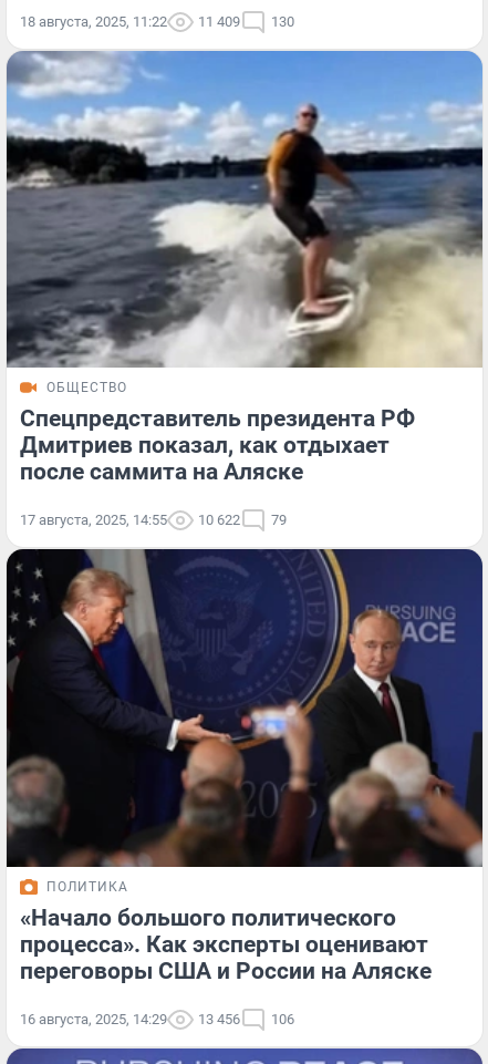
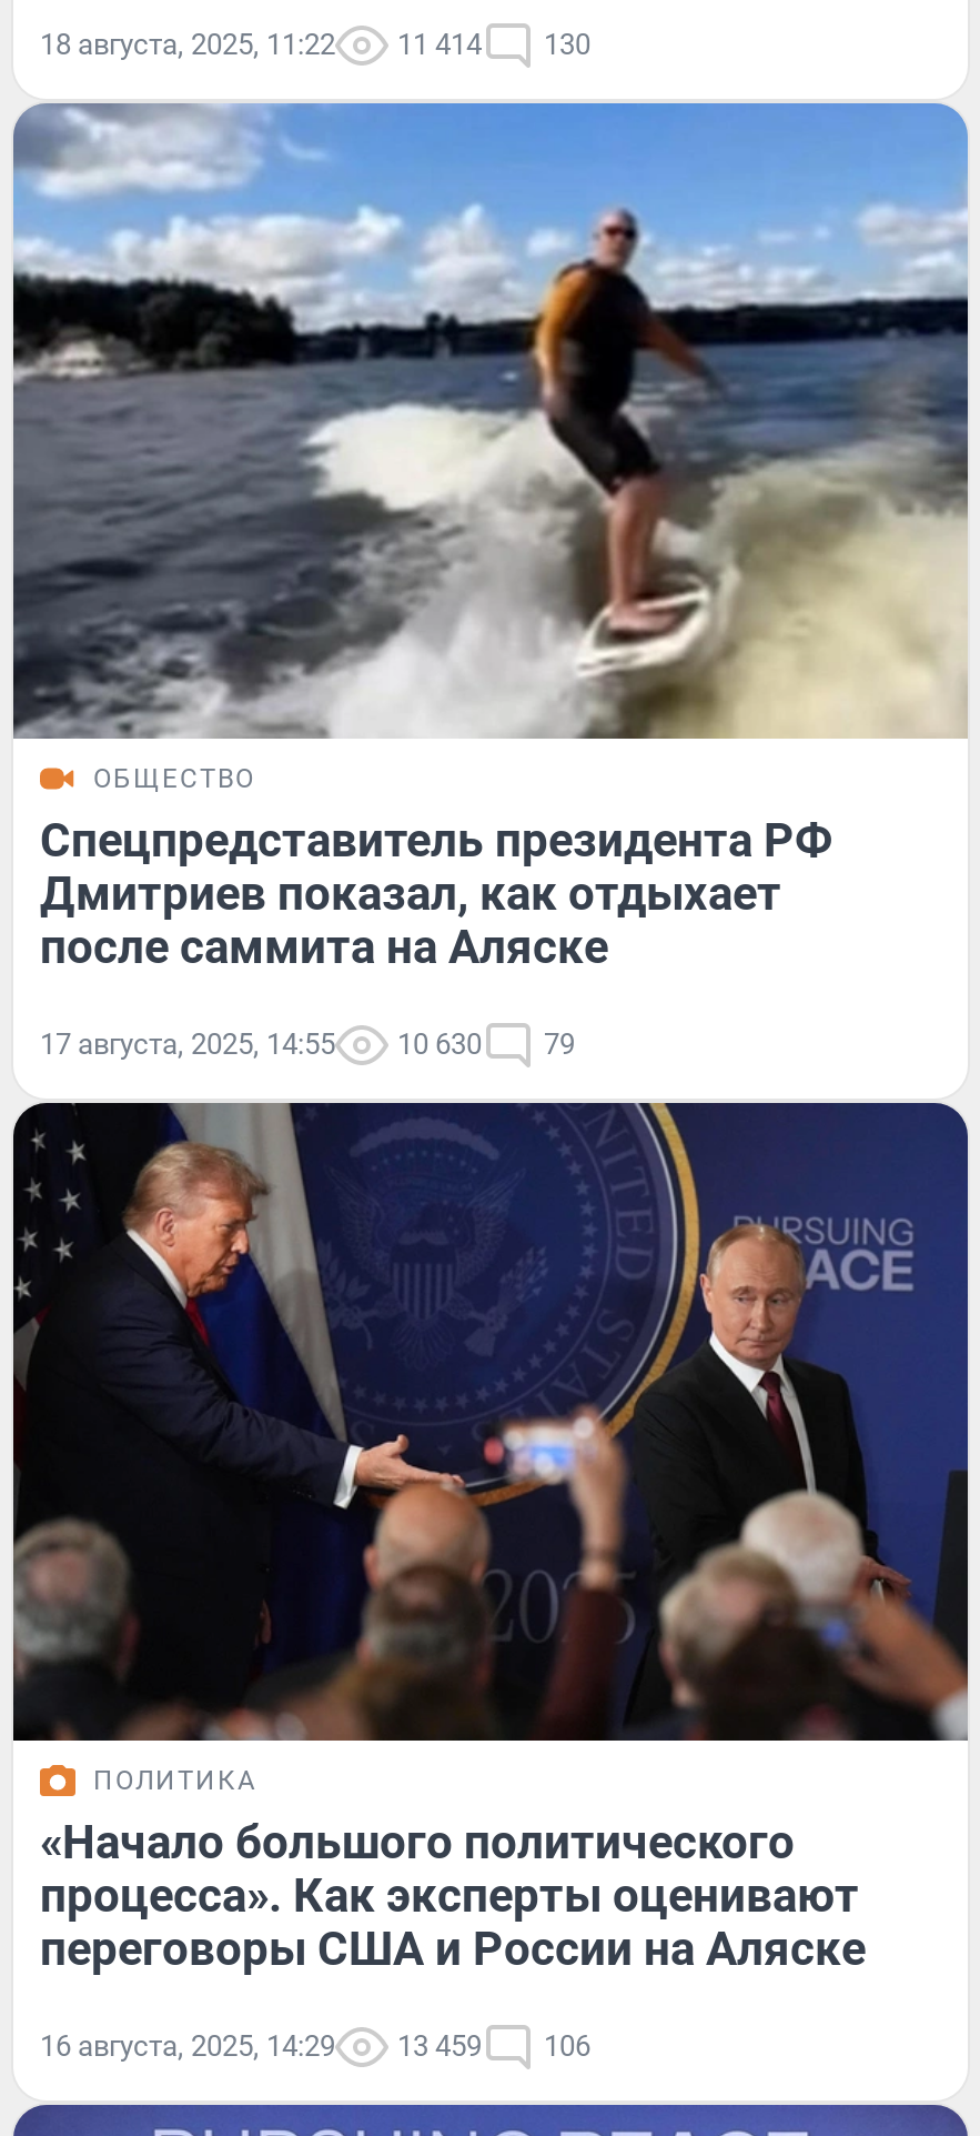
- 18 августа, 2025, 11:22 11 409 130
+ 18 августа, 2025, 11:22 11 414 130

- 17 августа, 2025, 14:55 10 622 79
+ 17 августа, 2025, 14:55 10 630 79

- 16 августа, 2025, 14:29 13 456 106
+ 16 августа, 2025, 14:29 13 459 106
